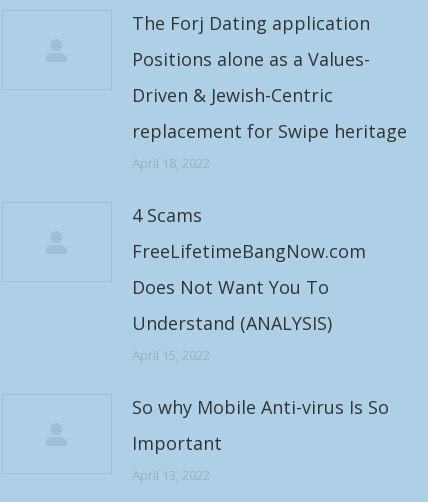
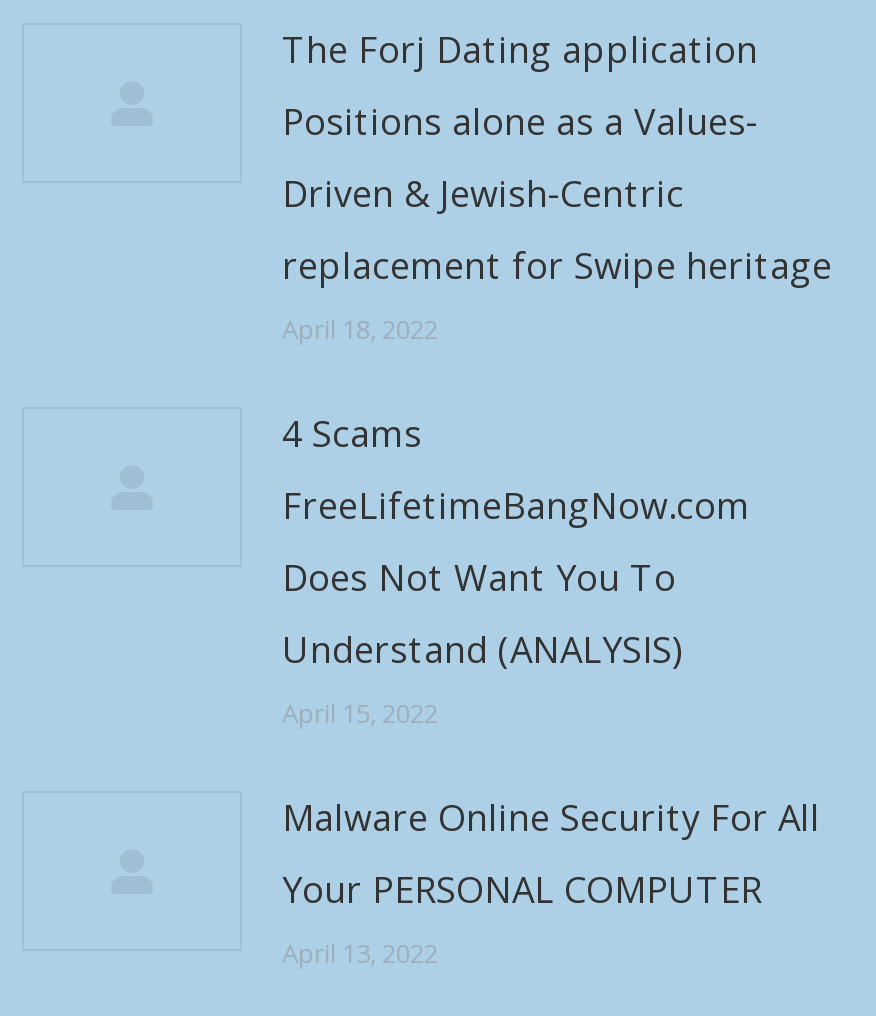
- So why Mobile Anti-virus Is So
+ Malware Online Security For All

- Important
+ Your PERSONAL COMPUTER
